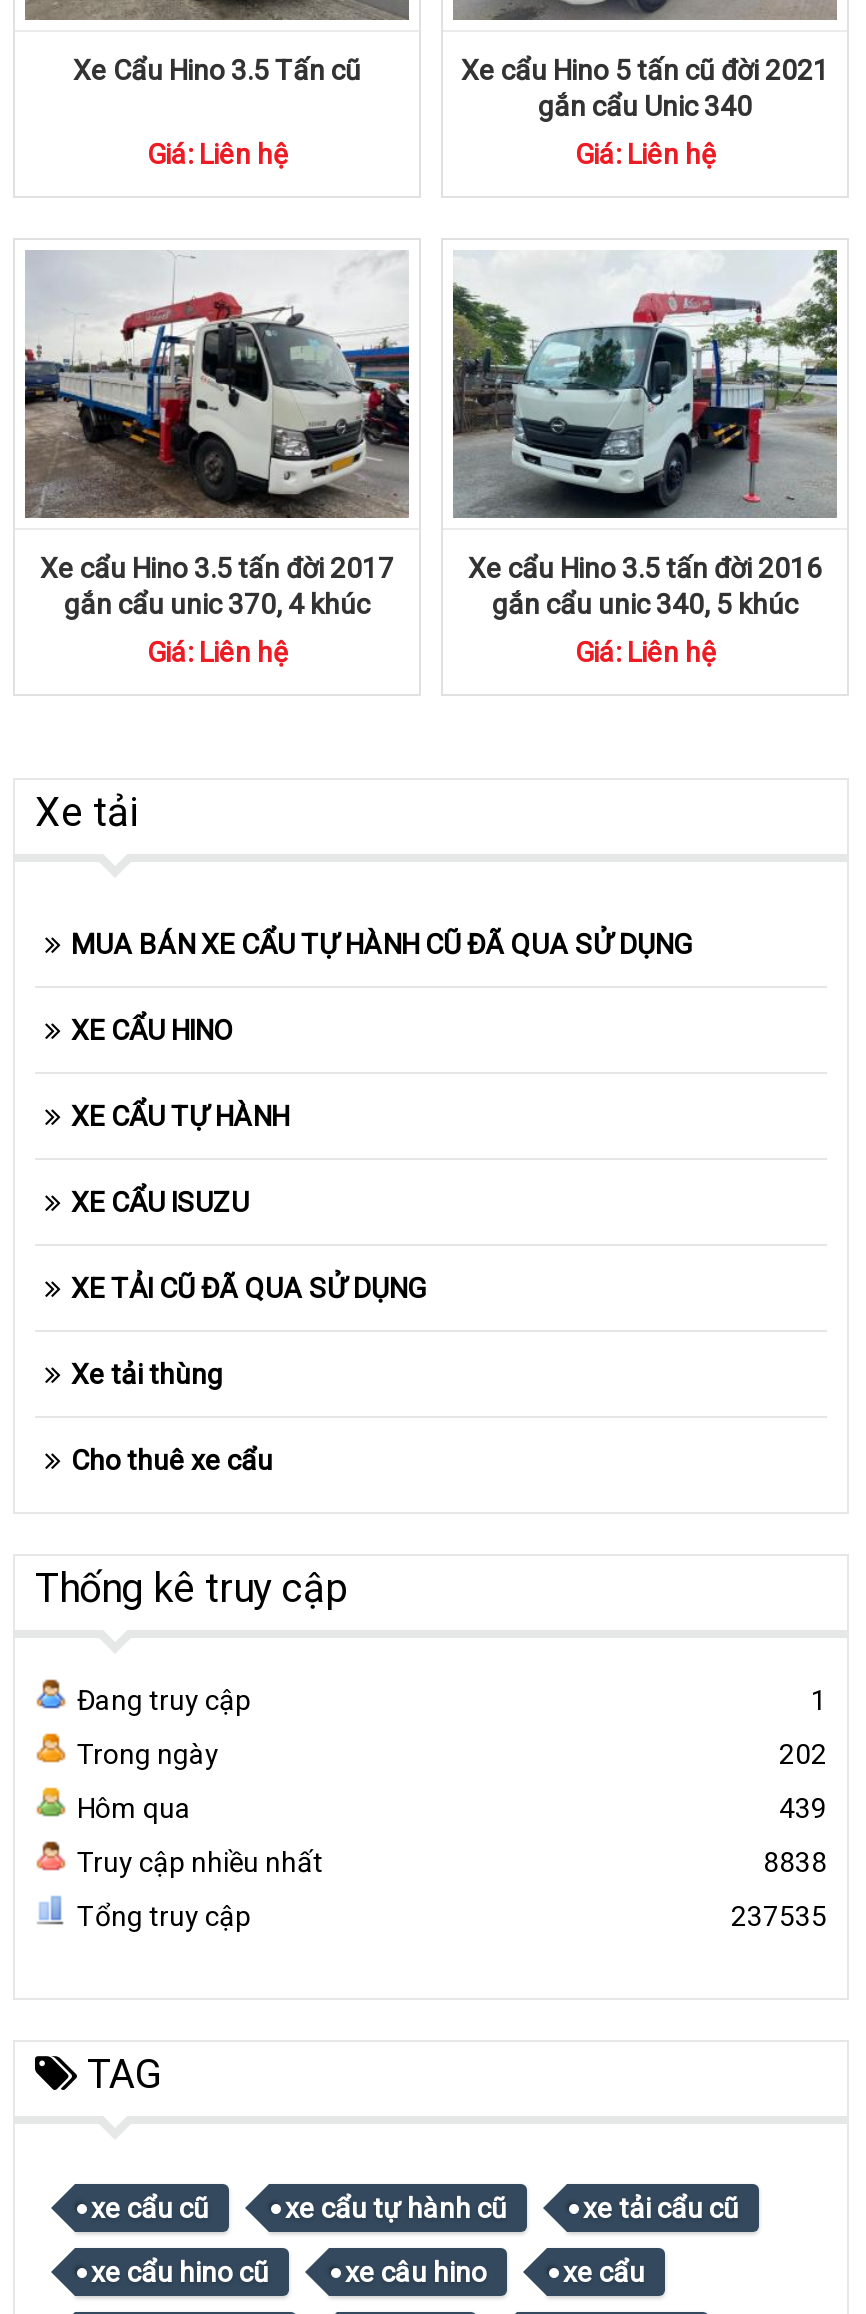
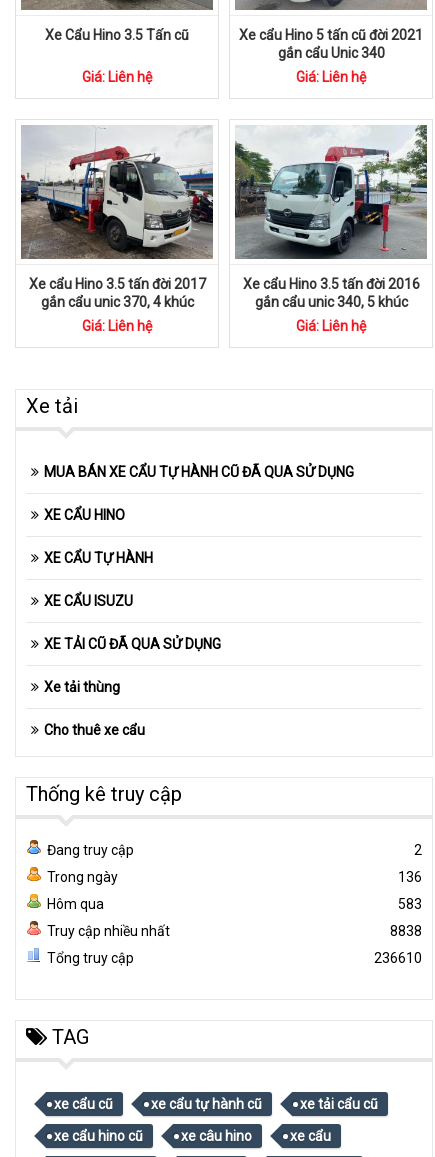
- 1
+ 2

- 202
+ 136

- 439
+ 583

- 237535
+ 236610
